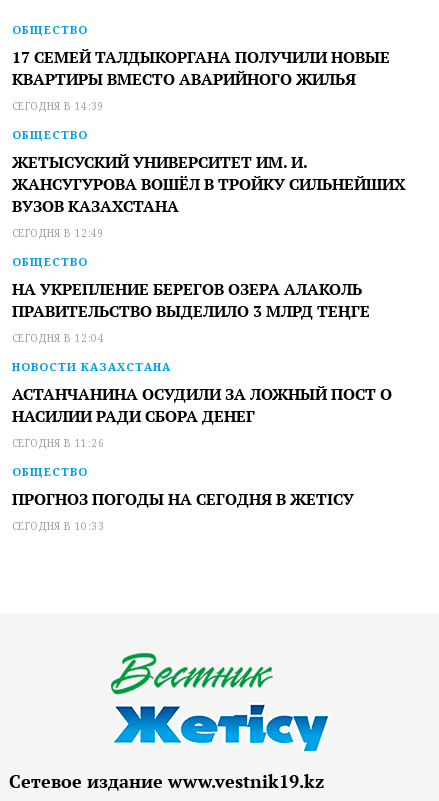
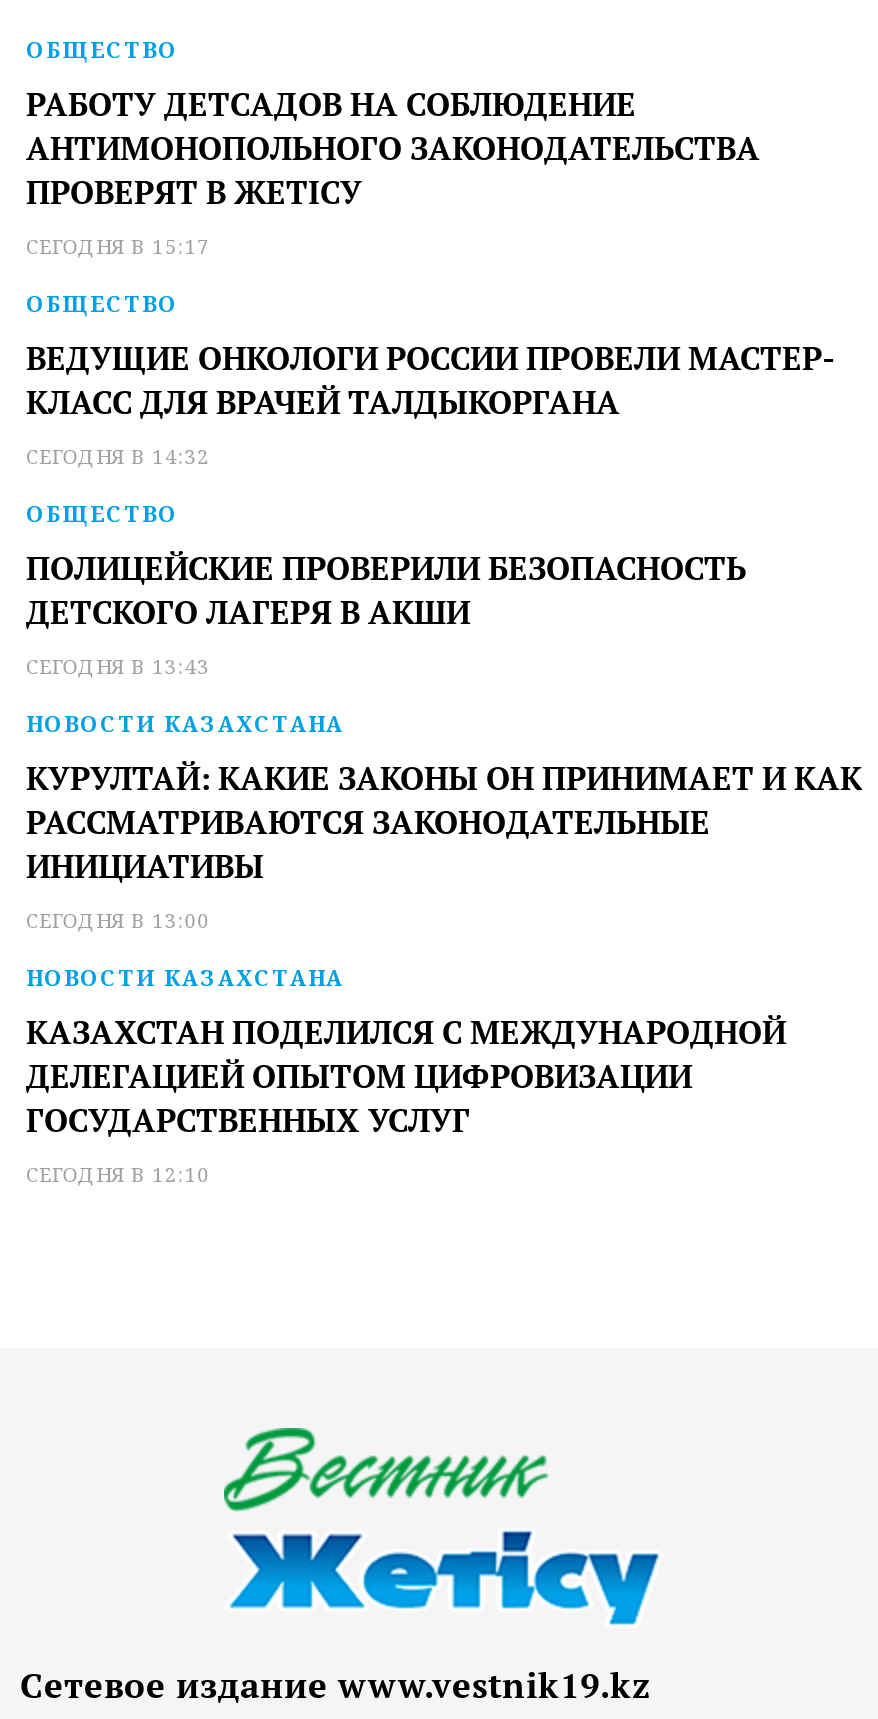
- 17 СЕМЕЙ ТАЛДЫКОРГАНА ПОЛУЧИЛИ НОВЫЕ
- КВАРТИРЫ ВМЕСТО АВАРИЙНОГО ЖИЛЬЯ
- СЕГОДНЯ В 14:39
+ РАБОТУ ДЕТСАДОВ НА СОБЛЮДЕНИЕ
+ АНТИМОНОПОЛЬНОГО ЗАКОНОДАТЕЛЬСТВА
+ ПРОВЕРЯТ В ЖЕТІСУ
+ СЕГОДНЯ В 15:17

- ЖЕТЫСУСКИЙ УНИВЕРСИТЕТ ИМ. И.
- ЖАНСУГУРОВА ВОШЁЛ В ТРОЙКУ СИЛЬНЕЙШИХ
- ВУЗОВ КАЗАХСТАНА
- СЕГОДНЯ В 12:49
+ ВЕДУЩИЕ ОНКОЛОГИ РОССИИ ПРОВЕЛИ МАСТЕР-
+ КЛАСС ДЛЯ ВРАЧЕЙ ТАЛДЫКОРГАНА
+ СЕГОДНЯ В 14:32

- НА УКРЕПЛЕНИЕ БЕРЕГОВ ОЗЕРА АЛАКОЛЬ
- ПРАВИТЕЛЬСТВО ВЫДЕЛИЛО 3 МЛРД ТЕҢГЕ
- СЕГОДНЯ В 12:04
+ ПОЛИЦЕЙСКИЕ ПРОВЕРИЛИ БЕЗОПАСНОСТЬ
+ ДЕТСКОГО ЛАГЕРЯ В АКШИ
+ СЕГОДНЯ В 13:43

- АСТАНЧАНИНА ОСУДИЛИ ЗА ЛОЖНЫЙ ПОСТ О
- НАСИЛИИ РАДИ СБОРА ДЕНЕГ
- СЕГОДНЯ В 11:26
+ КУРУЛТАЙ: КАКИЕ ЗАКОНЫ ОН ПРИНИМАЕТ И КАК
+ РАССМАТРИВАЮТСЯ ЗАКОНОДАТЕЛЬНЫЕ
+ ИНИЦИАТИВЫ
+ СЕГОДНЯ В 13:00

- ОБЩЕСТВО
- ПРОГНОЗ ПОГОДЫ НА СЕГОДНЯ В ЖЕТІСУ
- СЕГОДНЯ В 10:33
+ НОВОСТИ КАЗАХСТАНА
+ КАЗАХСТАН ПОДЕЛИЛСЯ С МЕЖДУНАРОДНОЙ
+ ДЕЛЕГАЦИЕЙ ОПЫТОМ ЦИФРОВИЗАЦИИ
+ ГОСУДАРСТВЕННЫХ УСЛУГ
+ СЕГОДНЯ В 12:10
